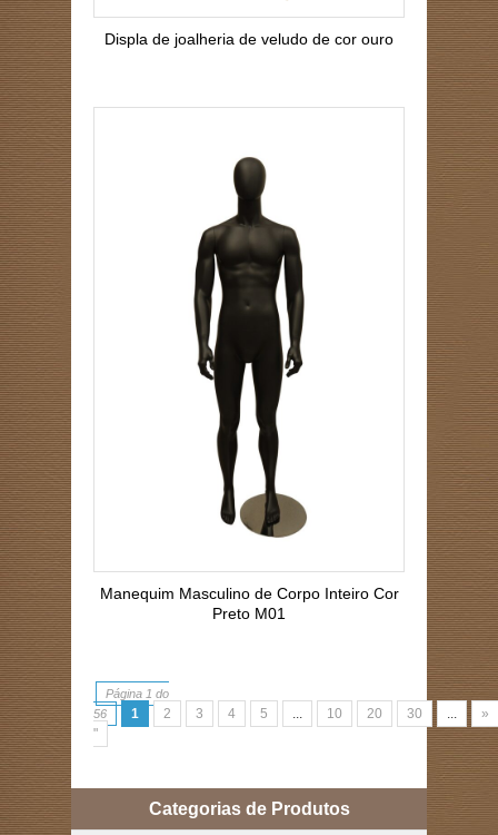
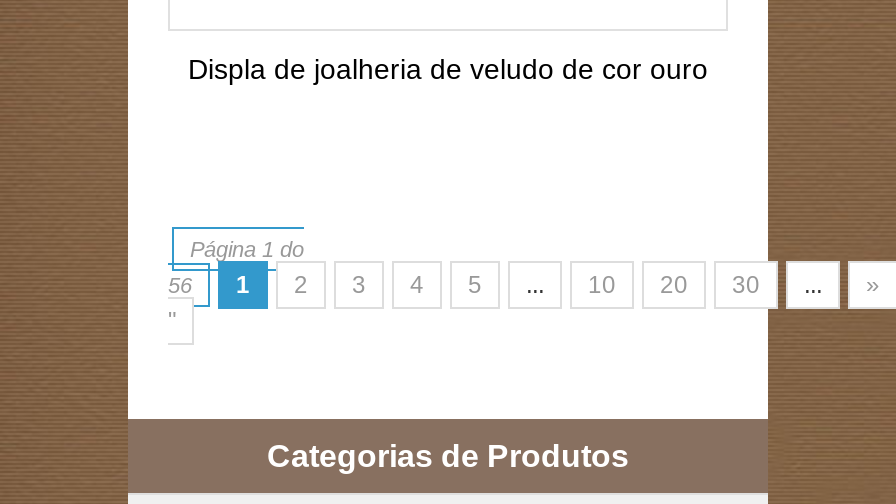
- [image]

- Manequim Masculino de Corpo Inteiro Cor
- Preto M01
